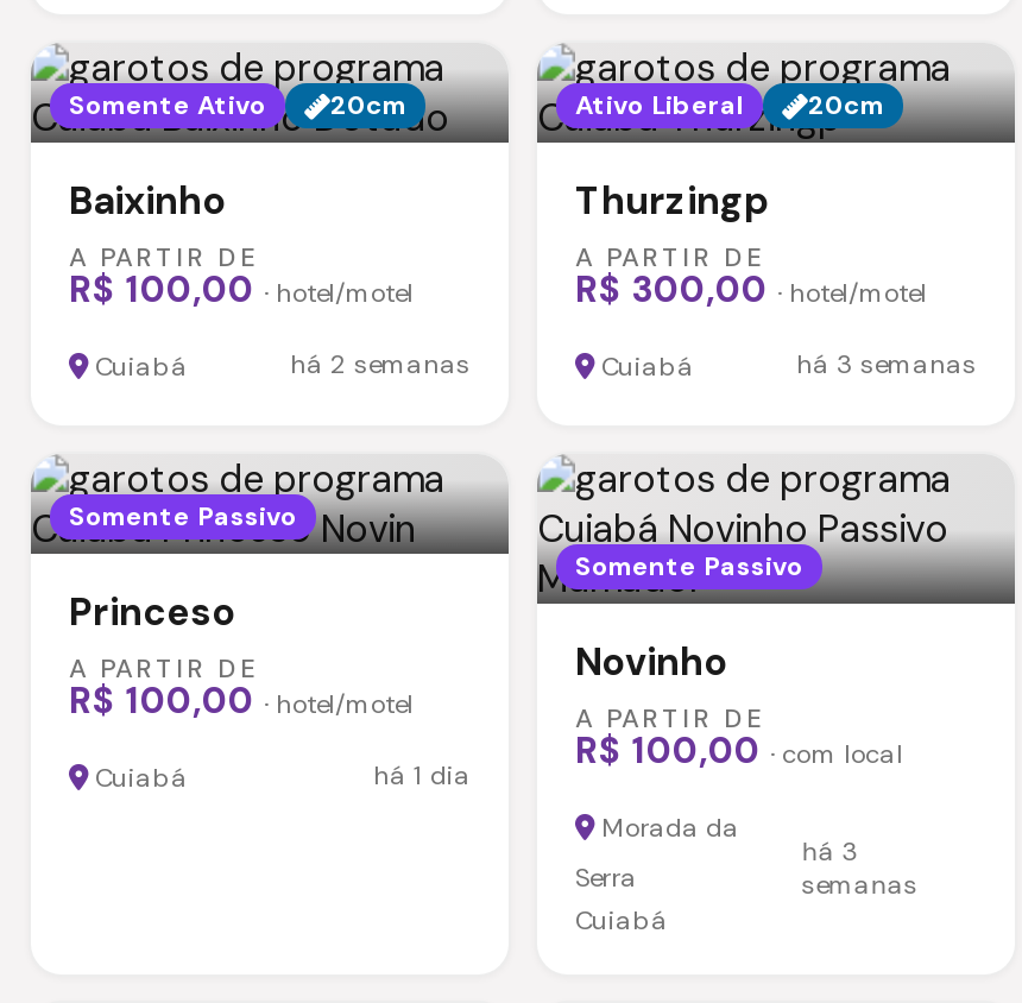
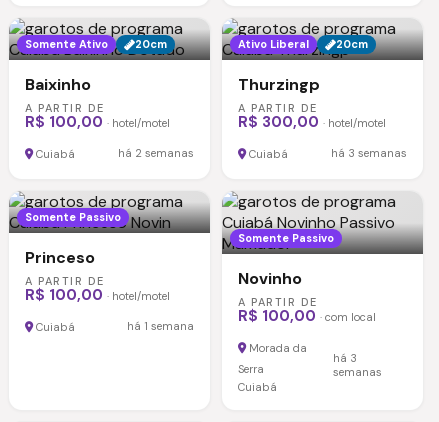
- há 1 dia
+ há 1 semana
